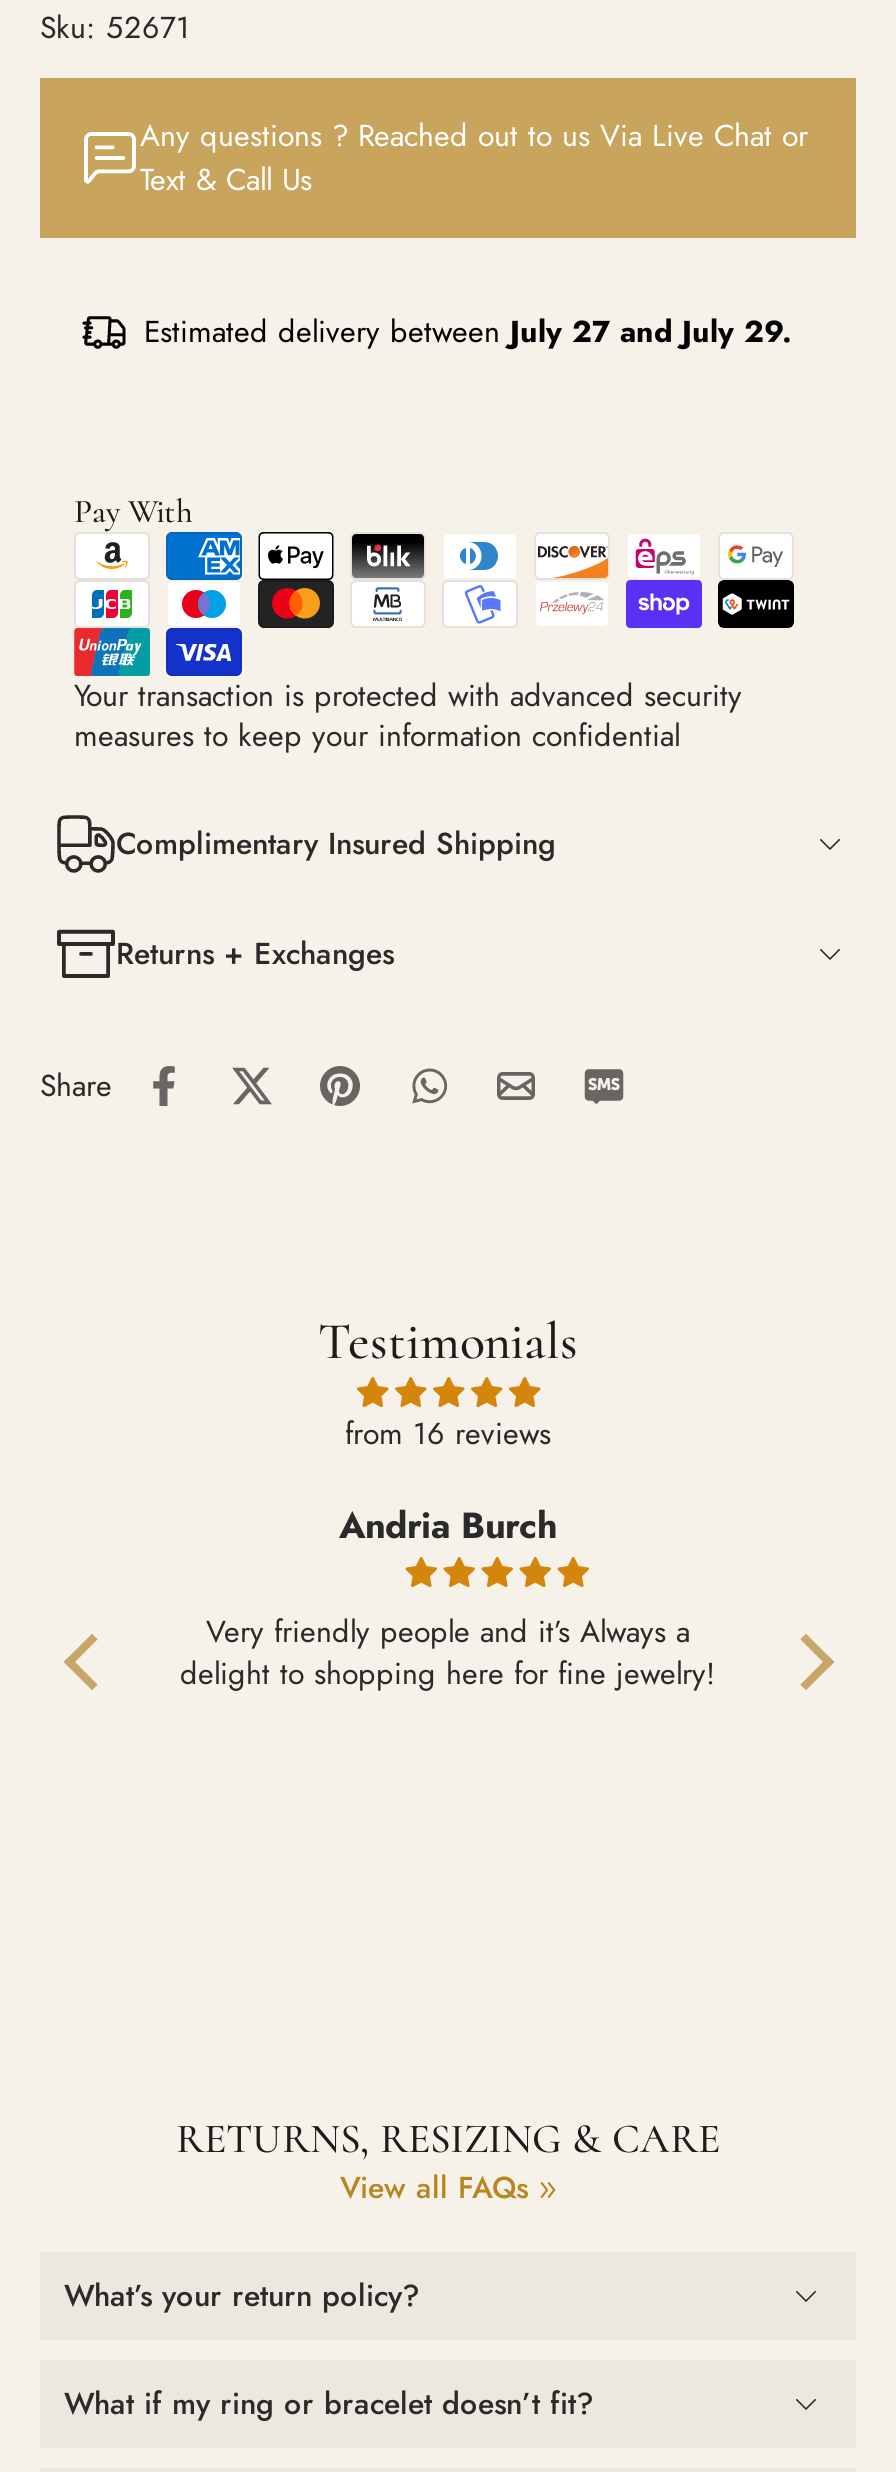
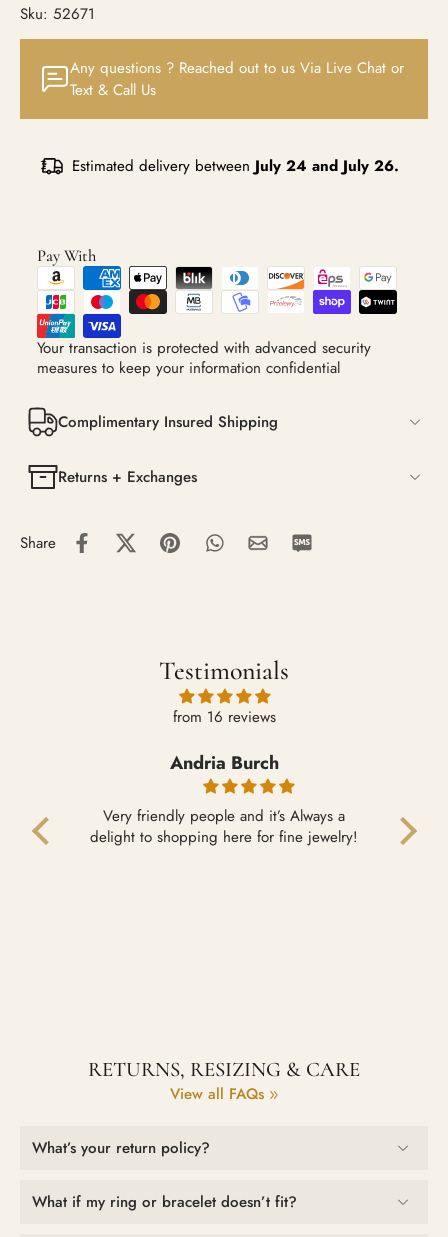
- Estimated delivery between July 27 and July 29.
+ Estimated delivery between July 24 and July 26.
